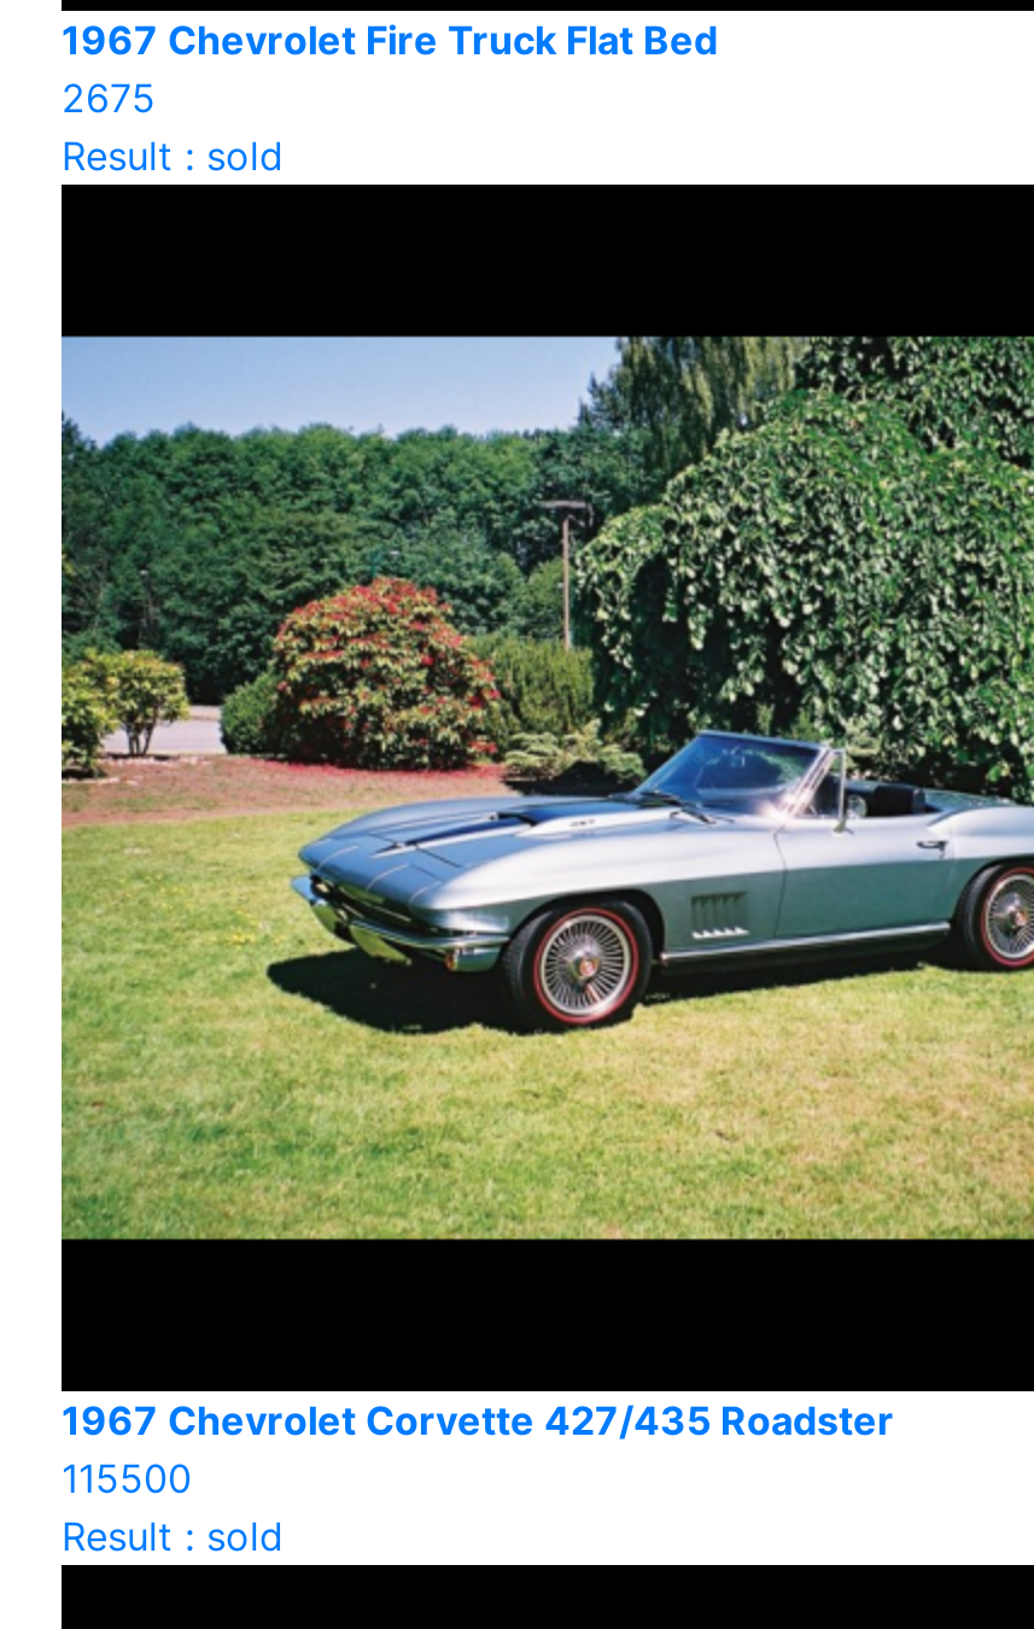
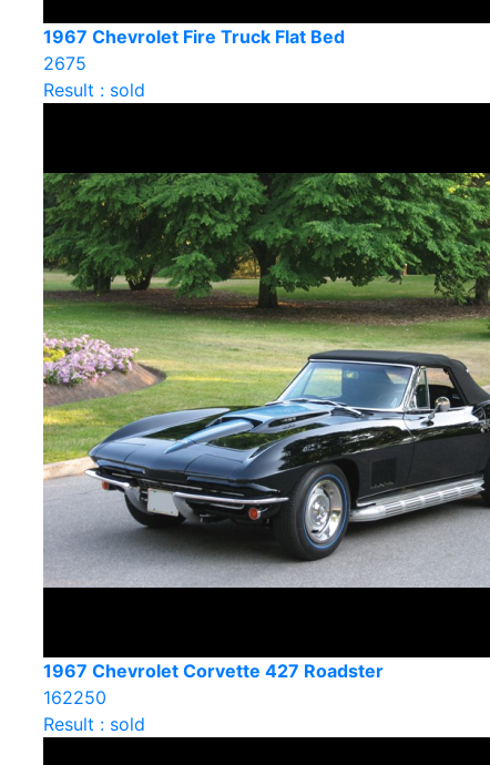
- [image]
+ [image]

- 1967 Chevrolet Corvette 427/435 Roadster
+ 1967 Chevrolet Corvette 427 Roadster

- 115500
+ 162250
